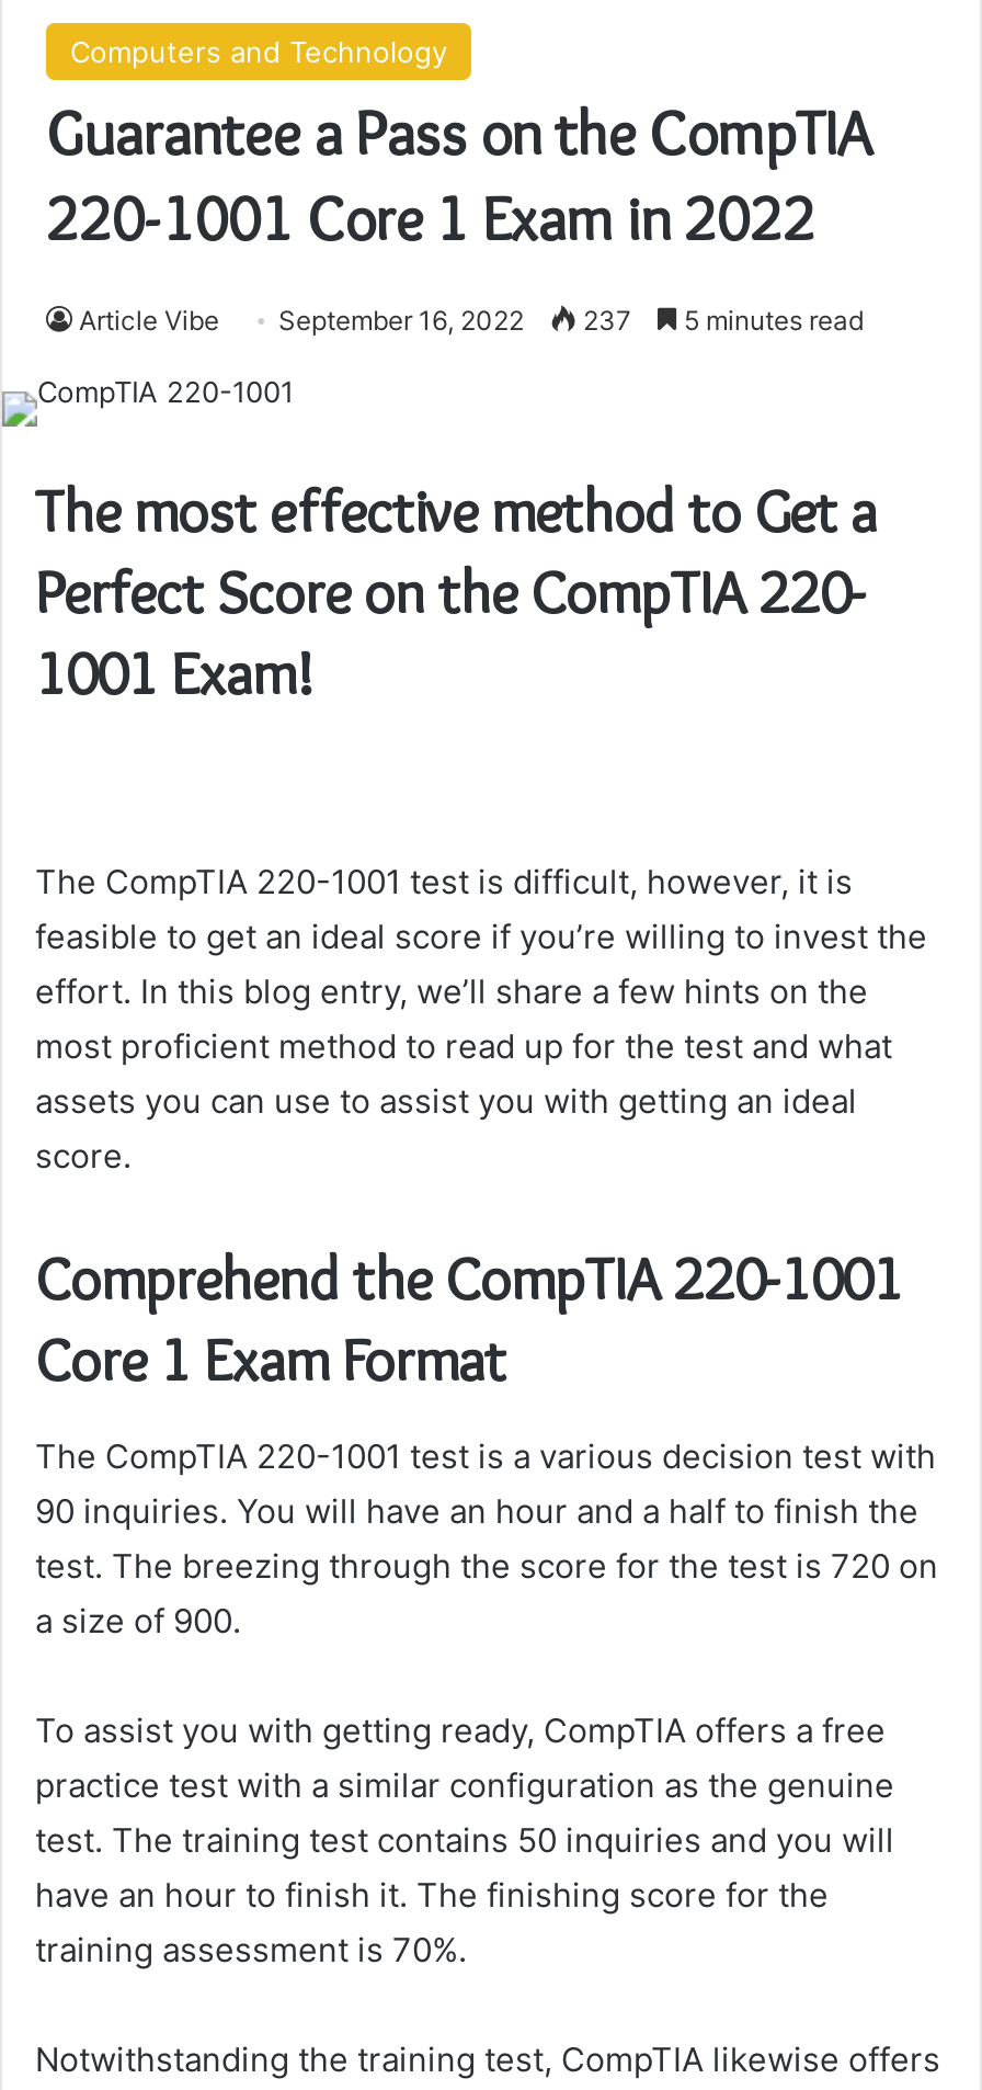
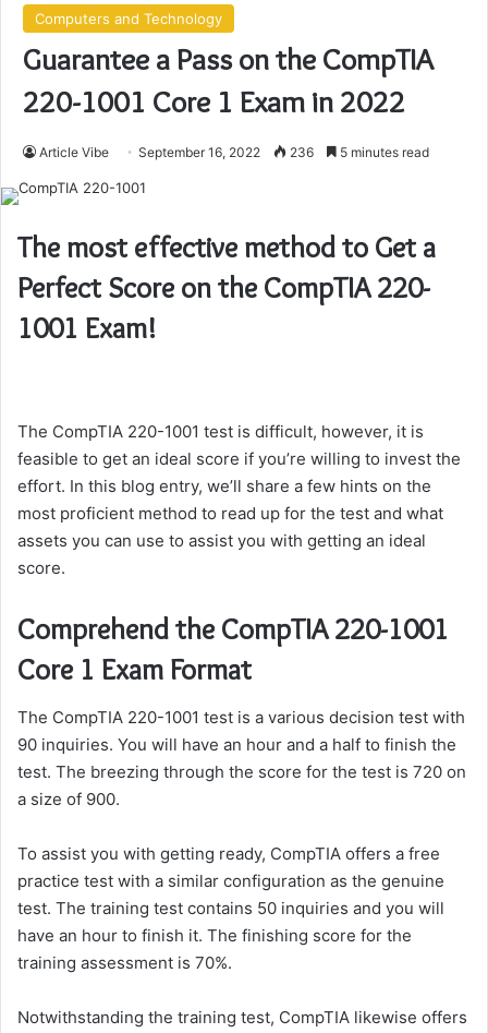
- Article Vibe September 16, 2022 237 5 minutes read
+ Article Vibe September 16, 2022 236 5 minutes read
